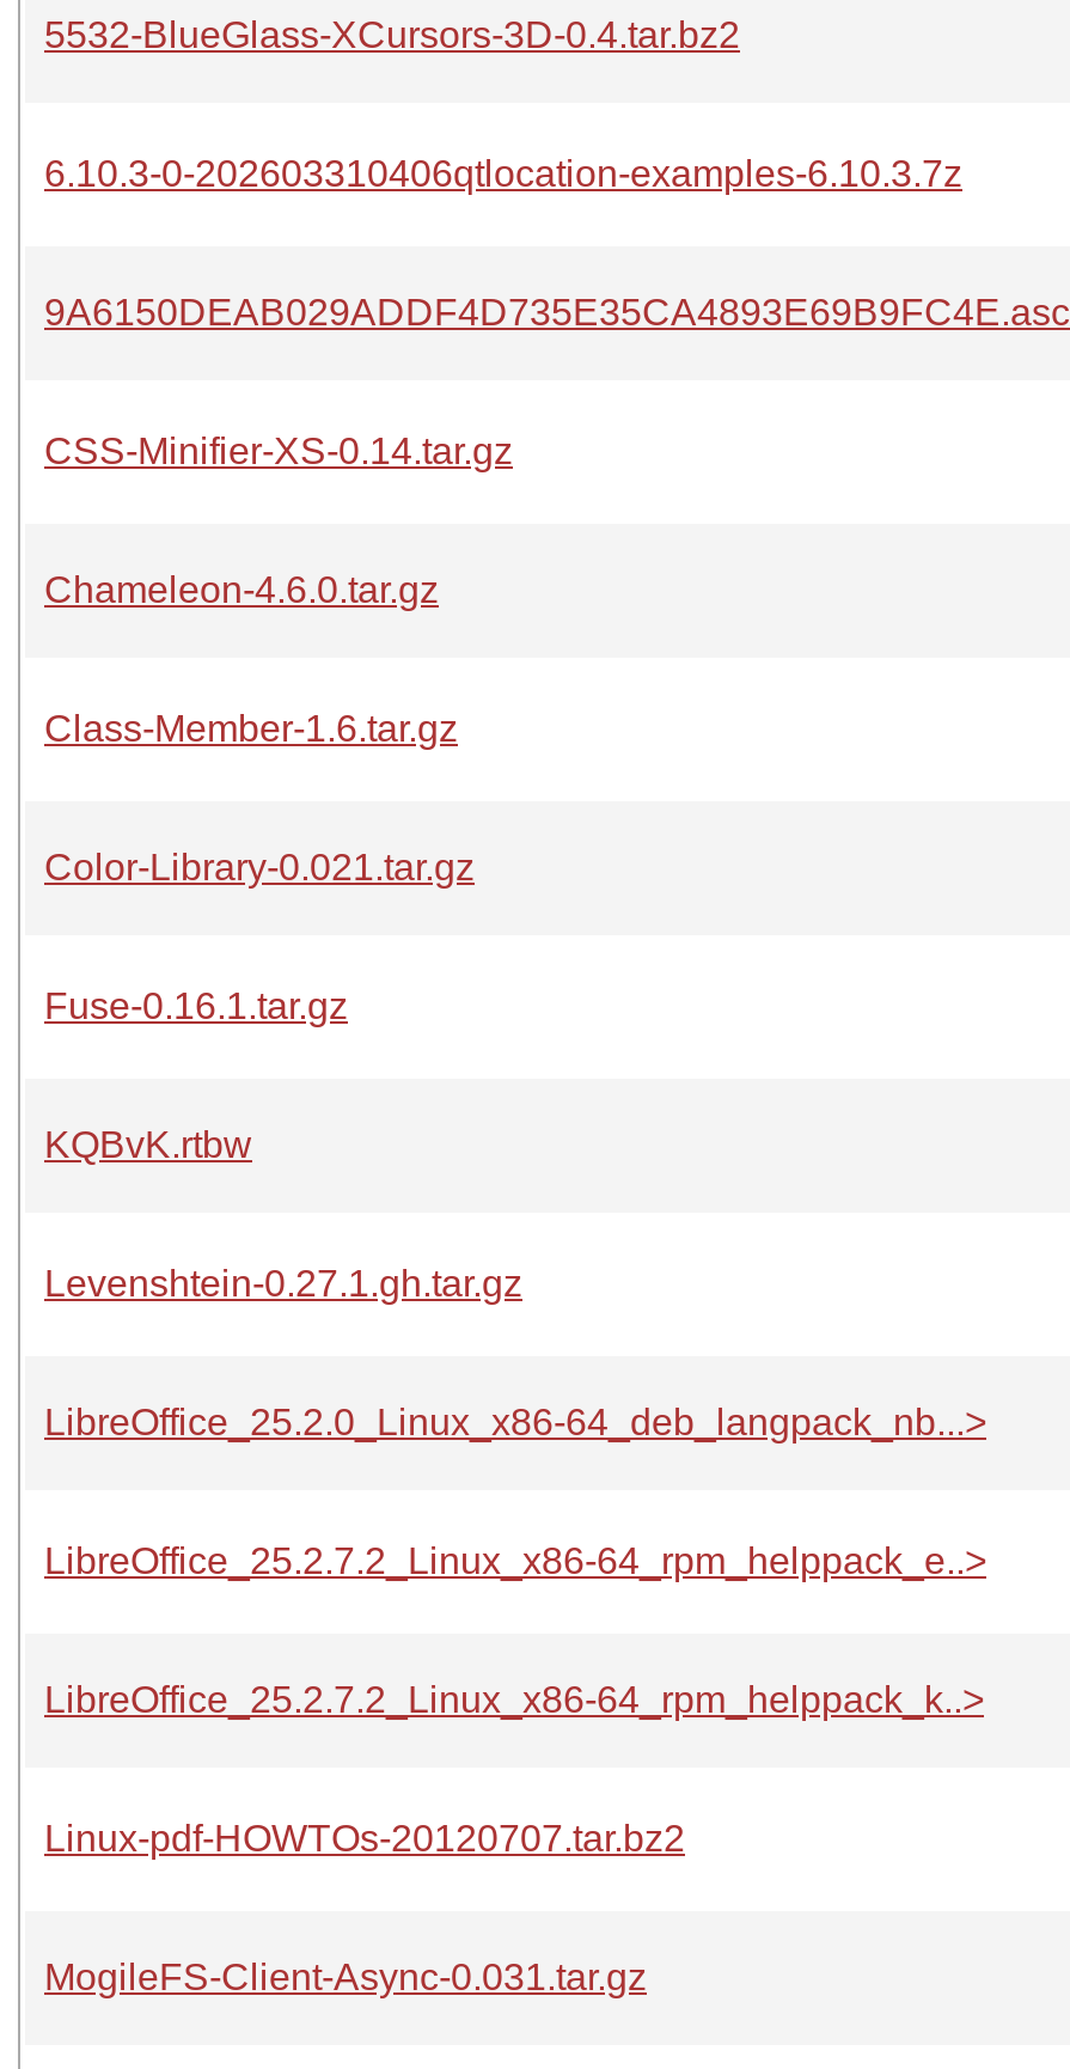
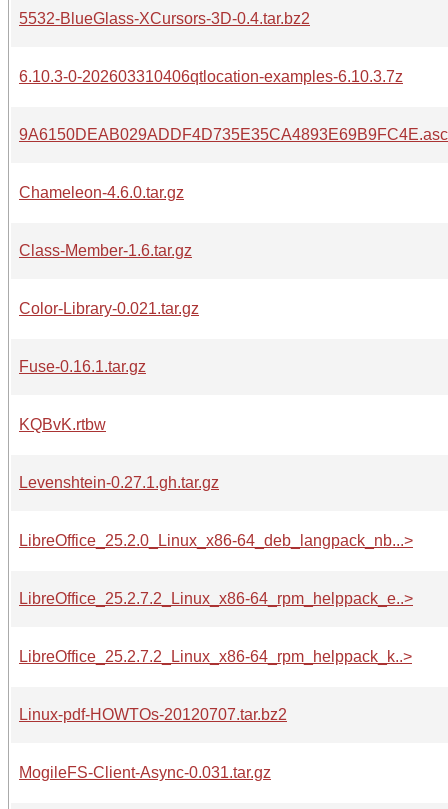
- CSS-Minifier-XS-0.14.tar.gz
